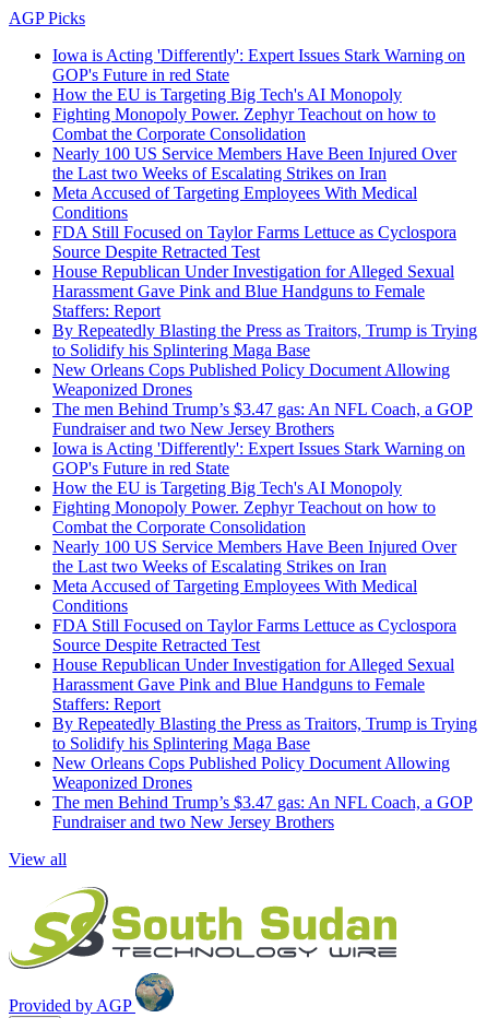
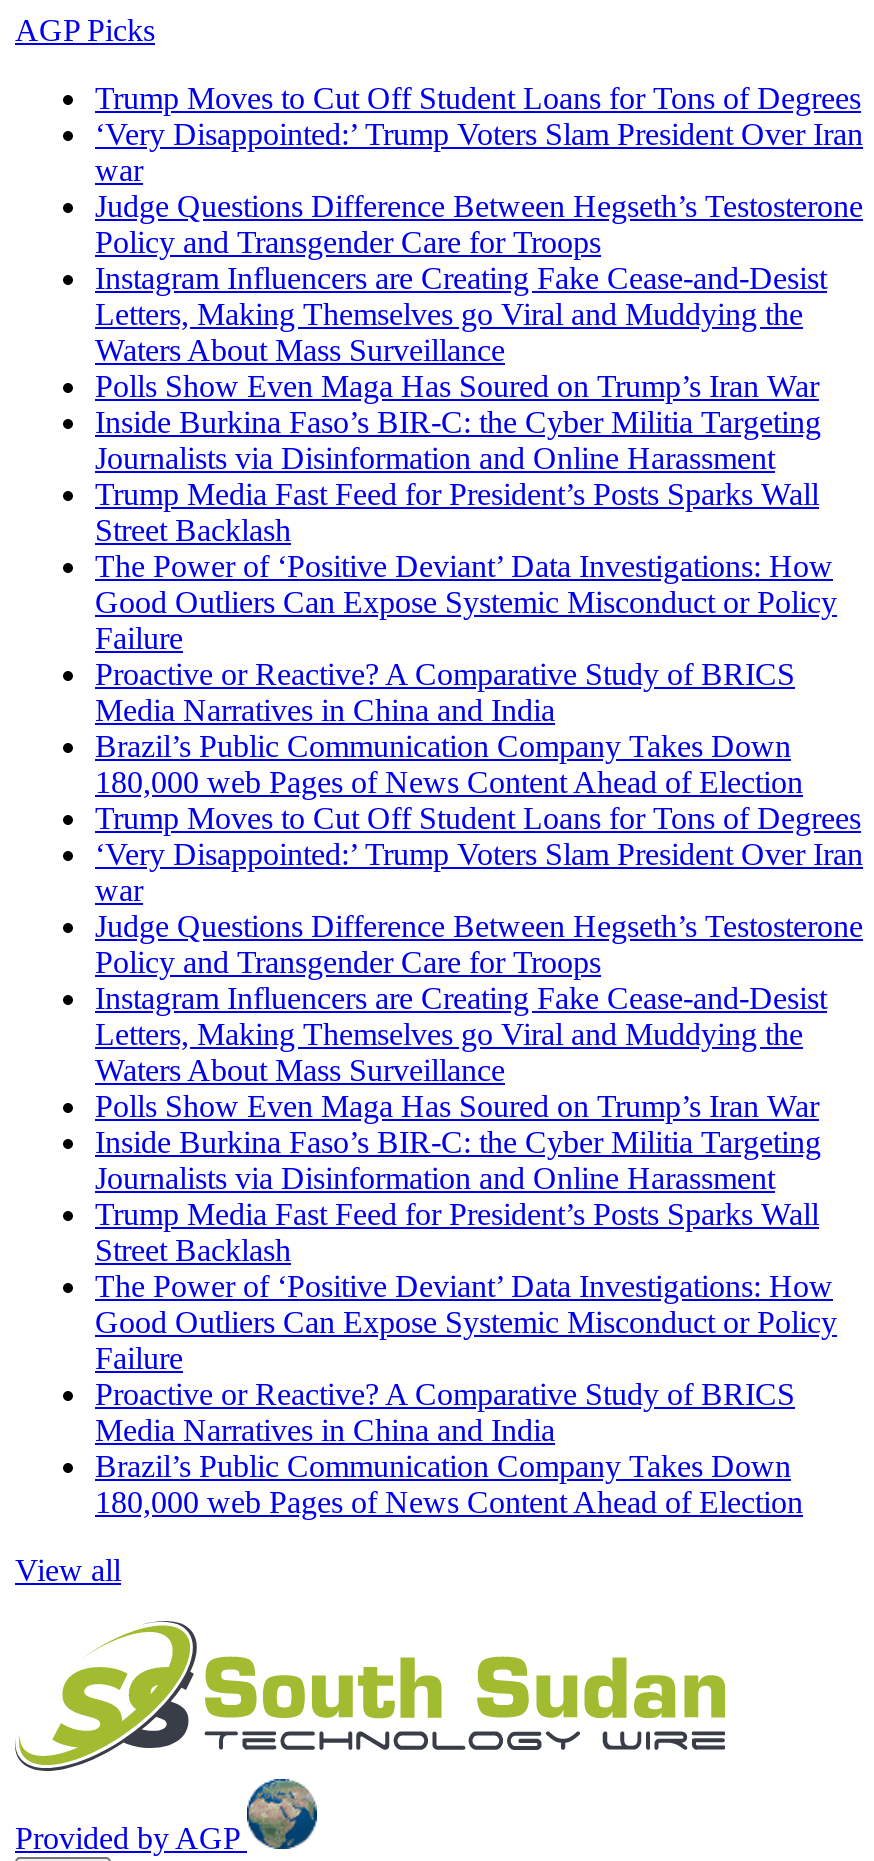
- Iowa is Acting 'Differently': Expert Issues Stark Warning on
- GOP's Future in red State
- How the EU is Targeting Big Tech's AI Monopoly
- Fighting Monopoly Power. Zephyr Teachout on how to
- Combat the Corporate Consolidation
- Nearly 100 US Service Members Have Been Injured Over
- the Last two Weeks of Escalating Strikes on Iran
- Meta Accused of Targeting Employees With Medical
- Conditions
- FDA Still Focused on Taylor Farms Lettuce as Cyclospora
- Source Despite Retracted Test
- House Republican Under Investigation for Alleged Sexual
- Harassment Gave Pink and Blue Handguns to Female
- Staffers: Report
- By Repeatedly Blasting the Press as Traitors, Trump is Trying
- to Solidify his Splintering Maga Base
- New Orleans Cops Published Policy Document Allowing
- Weaponized Drones
- The men Behind Trump’s $3.47 gas: An NFL Coach, a GOP
- Fundraiser and two New Jersey Brothers
- Iowa is Acting 'Differently': Expert Issues Stark Warning on
- GOP's Future in red State
- How the EU is Targeting Big Tech's AI Monopoly
- Fighting Monopoly Power. Zephyr Teachout on how to
- Combat the Corporate Consolidation
- Nearly 100 US Service Members Have Been Injured Over
- the Last two Weeks of Escalating Strikes on Iran
- Meta Accused of Targeting Employees With Medical
- Conditions
- FDA Still Focused on Taylor Farms Lettuce as Cyclospora
- Source Despite Retracted Test
- House Republican Under Investigation for Alleged Sexual
- Harassment Gave Pink and Blue Handguns to Female
- Staffers: Report
- By Repeatedly Blasting the Press as Traitors, Trump is Trying
- to Solidify his Splintering Maga Base
- New Orleans Cops Published Policy Document Allowing
- Weaponized Drones
- The men Behind Trump’s $3.47 gas: An NFL Coach, a GOP
- Fundraiser and two New Jersey Brothers
+ Trump Moves to Cut Off Student Loans for Tons of Degrees
+ ‘Very Disappointed:’ Trump Voters Slam President Over Iran
+ war
+ Judge Questions Difference Between Hegseth’s Testosterone
+ Policy and Transgender Care for Troops
+ Instagram Influencers are Creating Fake Cease-and-Desist
+ Letters, Making Themselves go Viral and Muddying the
+ Waters About Mass Surveillance
+ Polls Show Even Maga Has Soured on Trump’s Iran War
+ Inside Burkina Faso’s BIR-C: the Cyber Militia Targeting
+ Journalists via Disinformation and Online Harassment
+ Trump Media Fast Feed for President’s Posts Sparks Wall
+ Street Backlash
+ The Power of ‘Positive Deviant’ Data Investigations: How
+ Good Outliers Can Expose Systemic Misconduct or Policy
+ Failure
+ Proactive or Reactive? A Comparative Study of BRICS
+ Media Narratives in China and India
+ Brazil’s Public Communication Company Takes Down
+ 180,000 web Pages of News Content Ahead of Election
+ Trump Moves to Cut Off Student Loans for Tons of Degrees
+ ‘Very Disappointed:’ Trump Voters Slam President Over Iran
+ war
+ Judge Questions Difference Between Hegseth’s Testosterone
+ Policy and Transgender Care for Troops
+ Instagram Influencers are Creating Fake Cease-and-Desist
+ Letters, Making Themselves go Viral and Muddying the
+ Waters About Mass Surveillance
+ Polls Show Even Maga Has Soured on Trump’s Iran War
+ Inside Burkina Faso’s BIR-C: the Cyber Militia Targeting
+ Journalists via Disinformation and Online Harassment
+ Trump Media Fast Feed for President’s Posts Sparks Wall
+ Street Backlash
+ The Power of ‘Positive Deviant’ Data Investigations: How
+ Good Outliers Can Expose Systemic Misconduct or Policy
+ Failure
+ Proactive or Reactive? A Comparative Study of BRICS
+ Media Narratives in China and India
+ Brazil’s Public Communication Company Takes Down
+ 180,000 web Pages of News Content Ahead of Election
